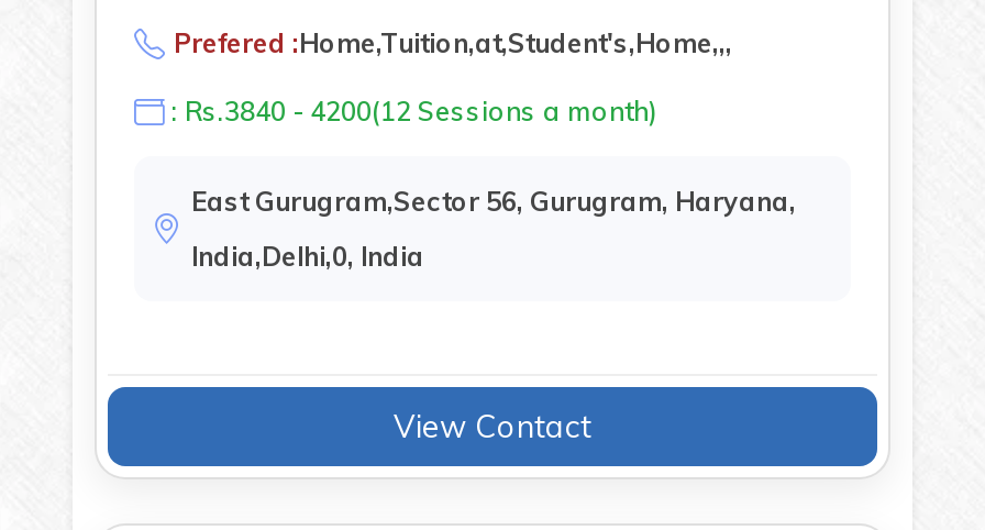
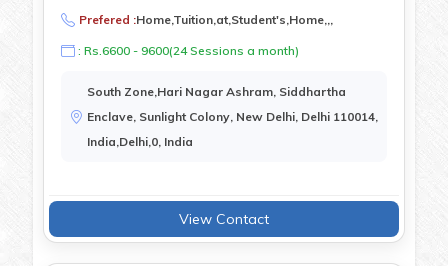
- : Rs.3840 - 4200(12 Sessions a month)
- East Gurugram,Sector 56, Gurugram, Haryana,
+ : Rs.6600 - 9600(24 Sessions a month)
+ South Zone,Hari Nagar Ashram, Siddhartha
+ Enclave, Sunlight Colony, New Delhi, Delhi 110014,
